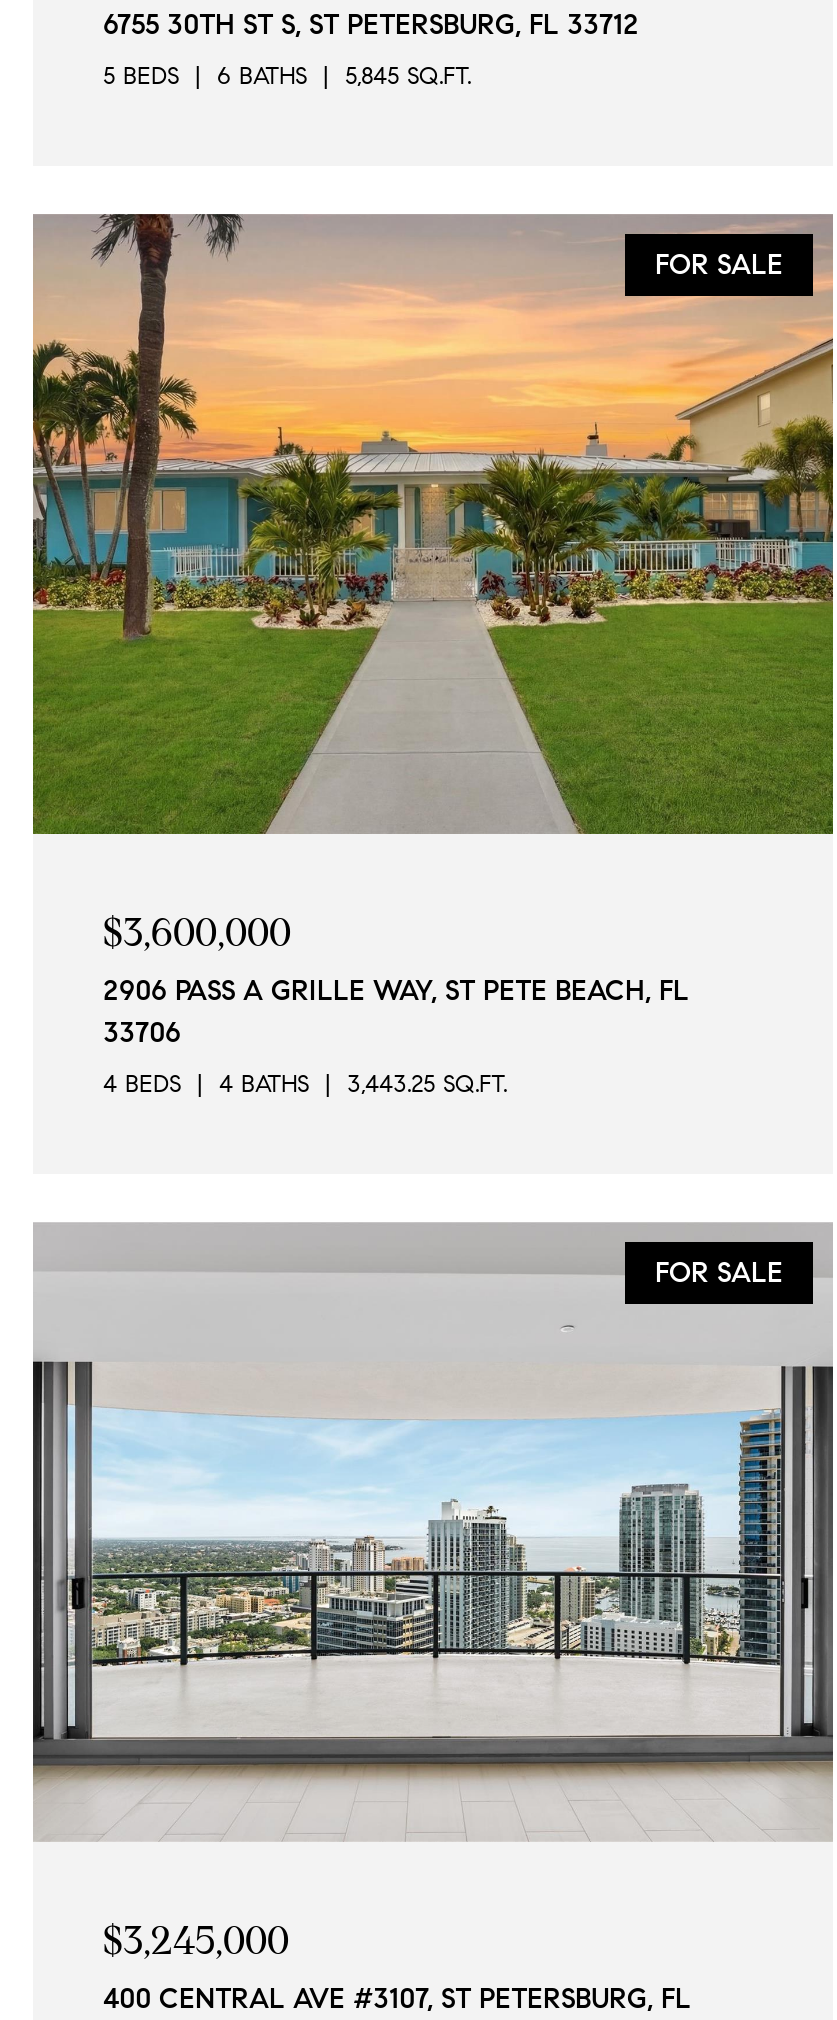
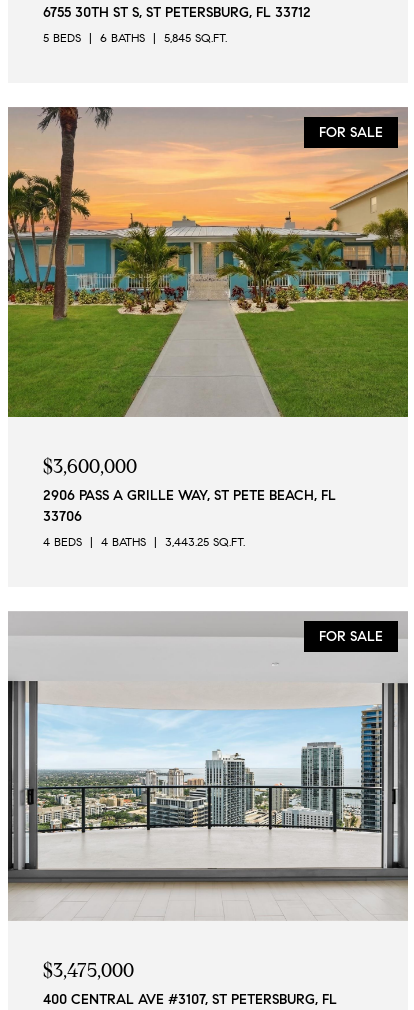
- $3,245,000
+ $3,475,000
